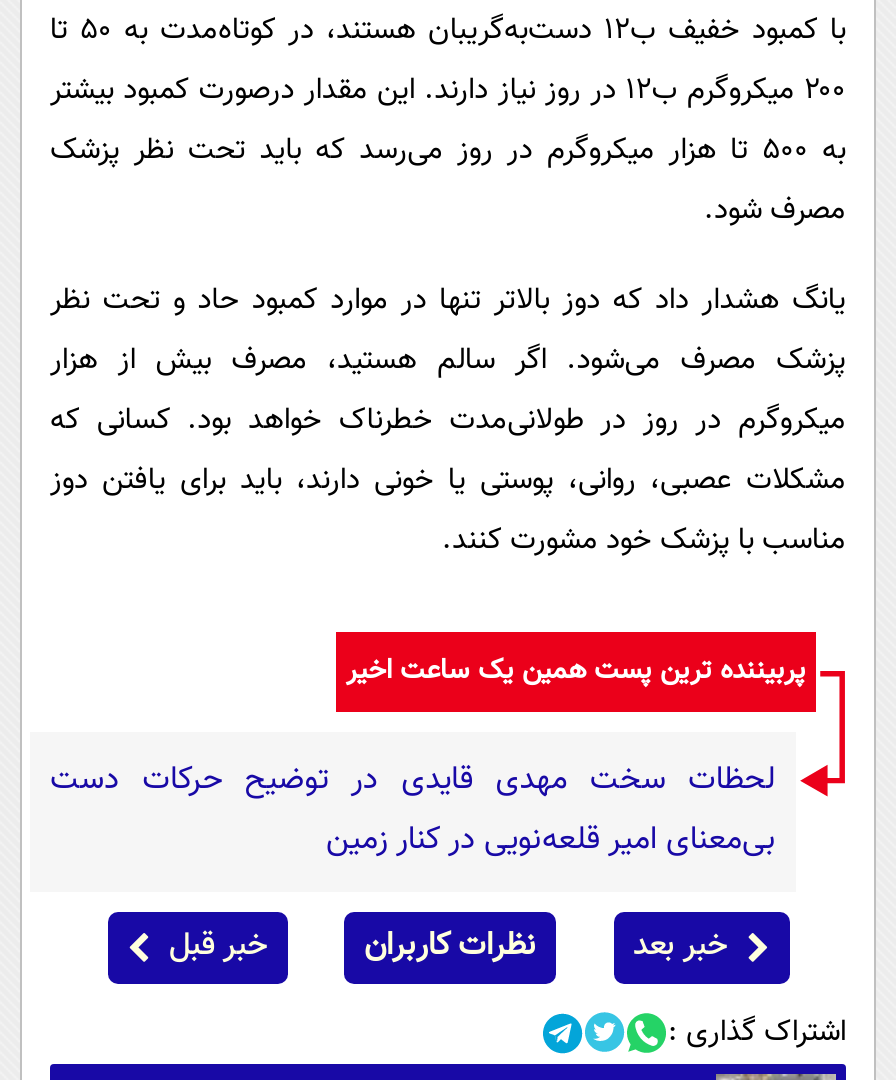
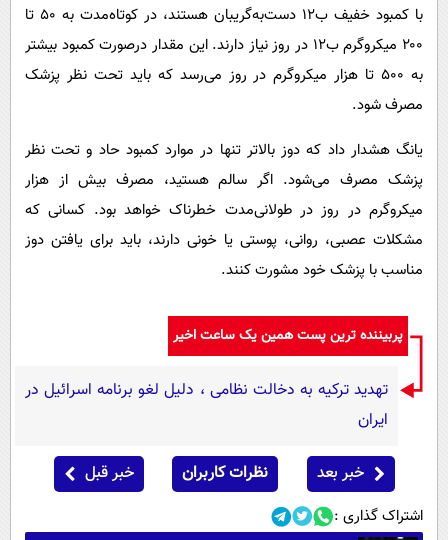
- لحظات سخت مهدی قایدی در توضیح حرکات دست
- بی‌معنای امیر قلعه‌نویی در کنار زمین
+ تهدید ترکیه به دخالت نظامی ، دلیل لغو برنامه اسرائیل در
+ ایران
